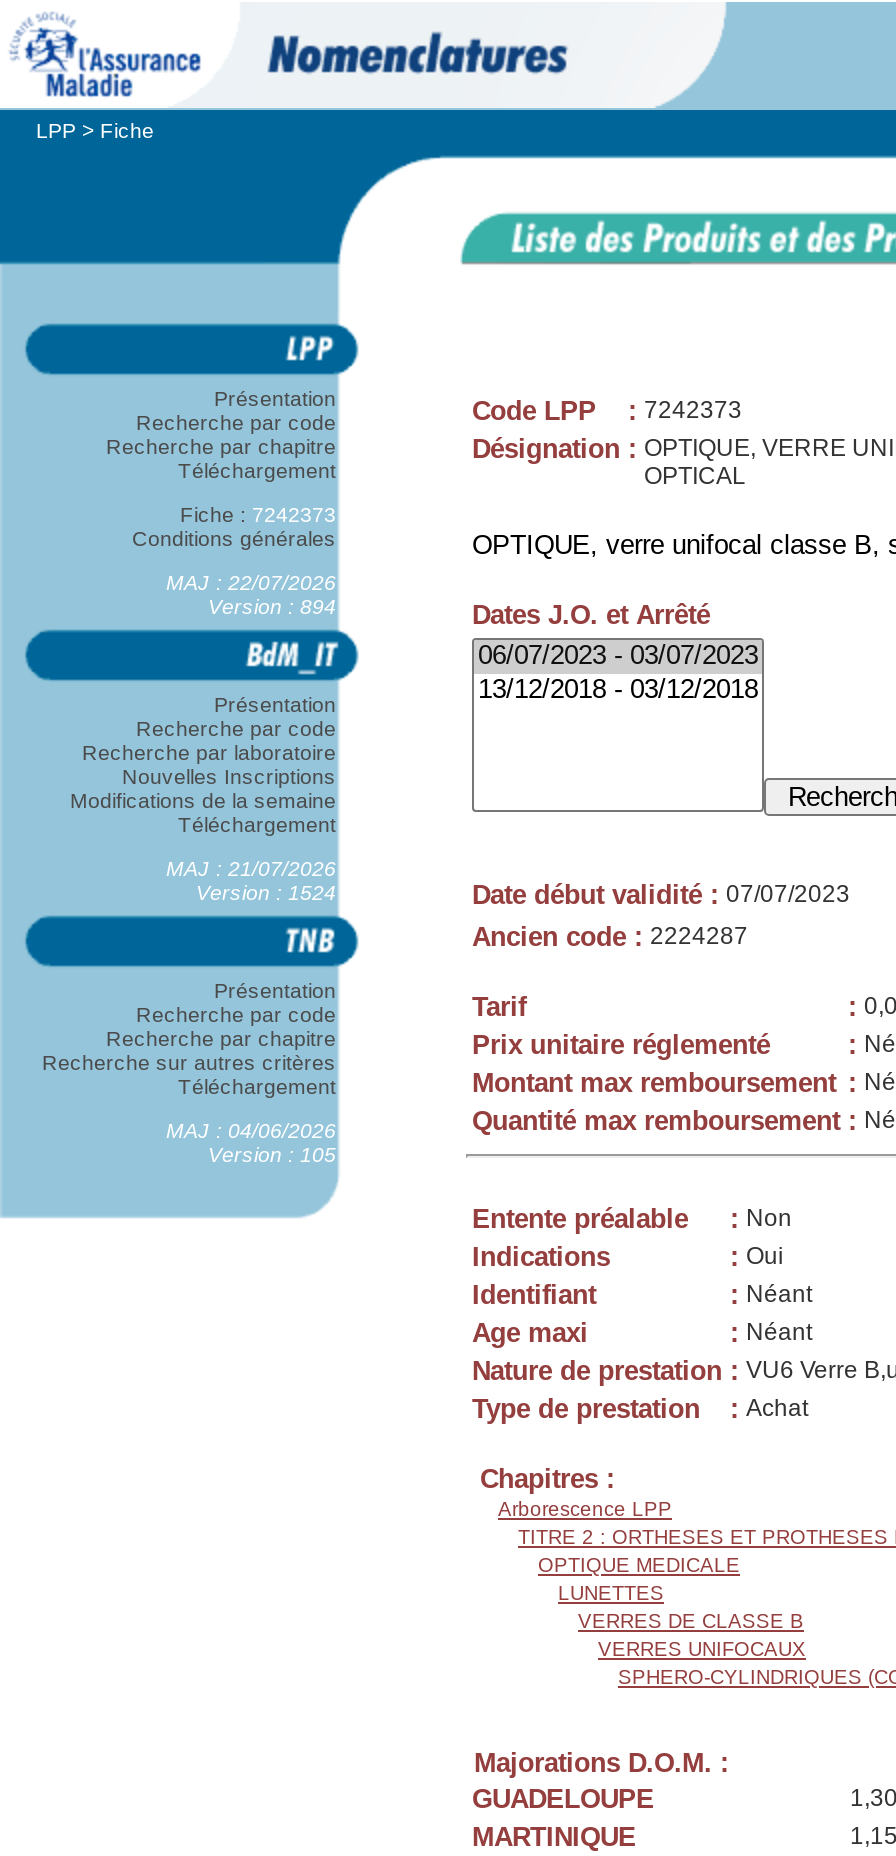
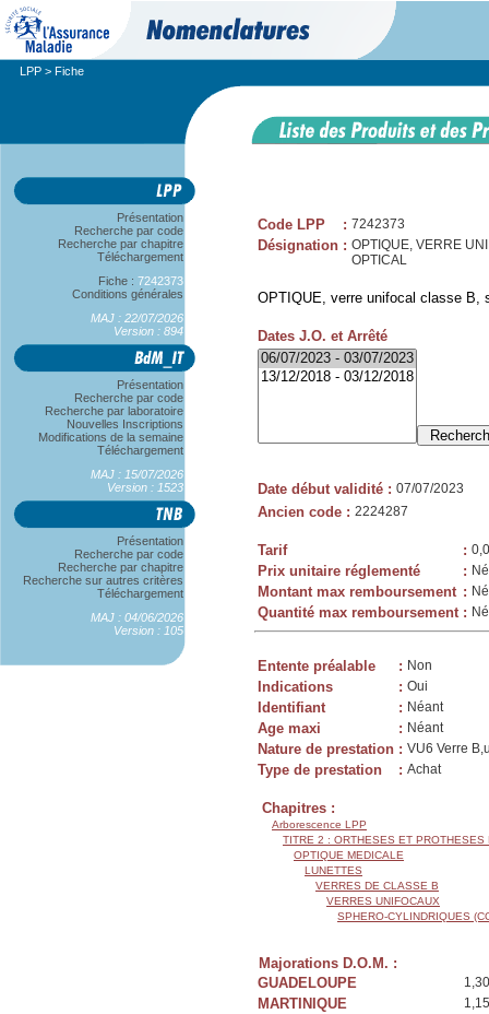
- MAJ : 21/07/2026
+ MAJ : 15/07/2026

- Version : 1524
+ Version : 1523
